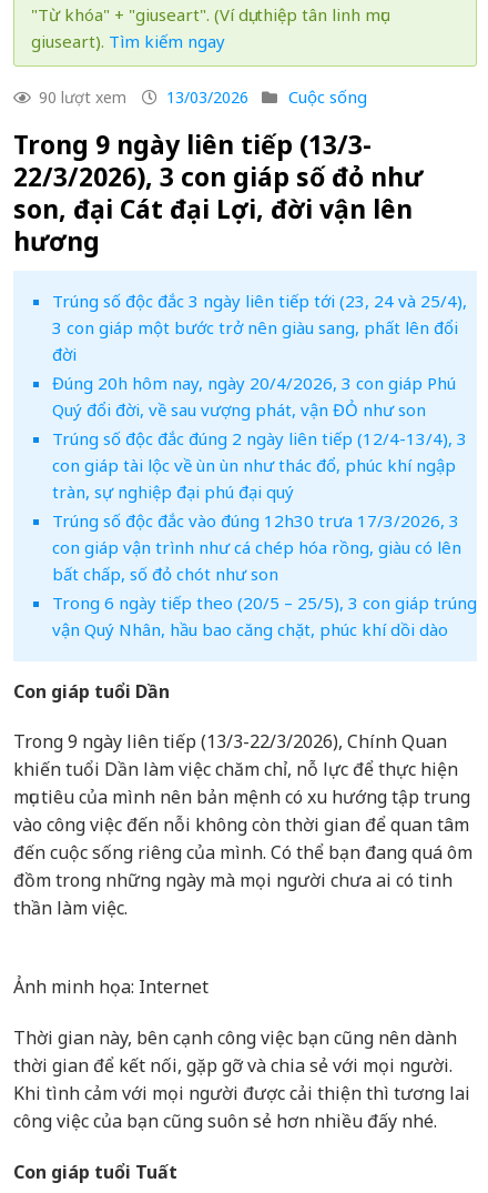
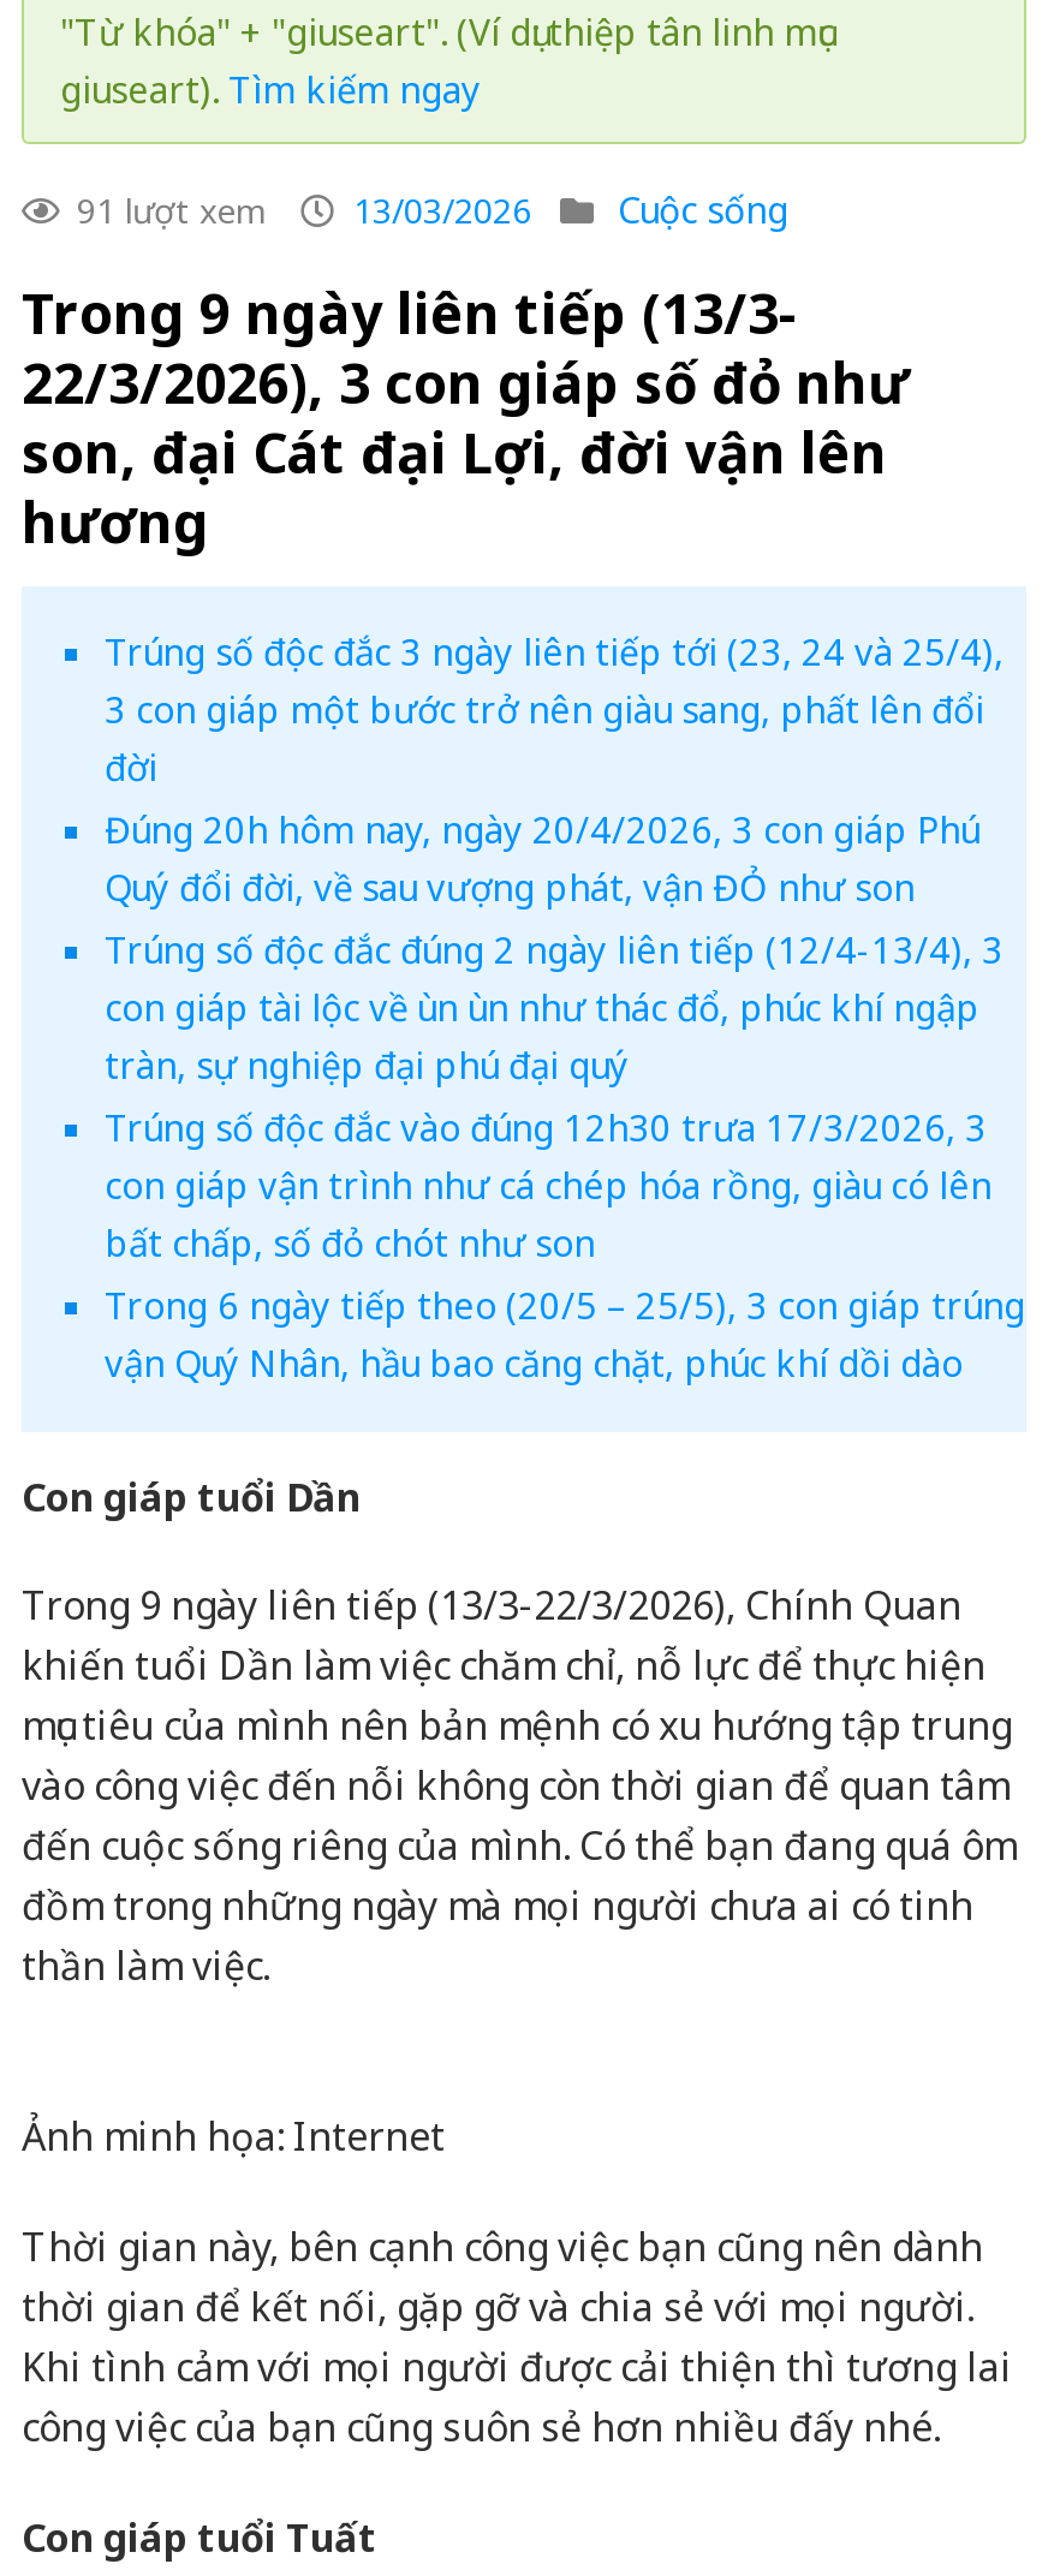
- 90 lượt xem 13/03/2026 Cuộc sống
+ 91 lượt xem 13/03/2026 Cuộc sống
